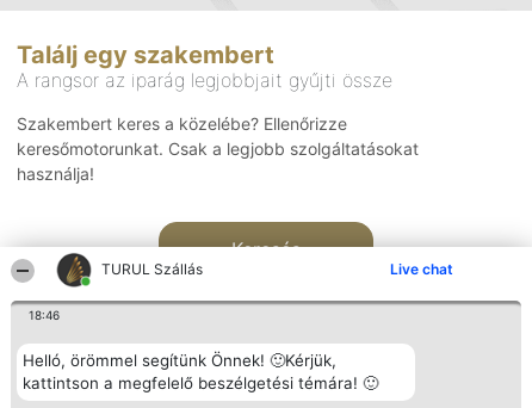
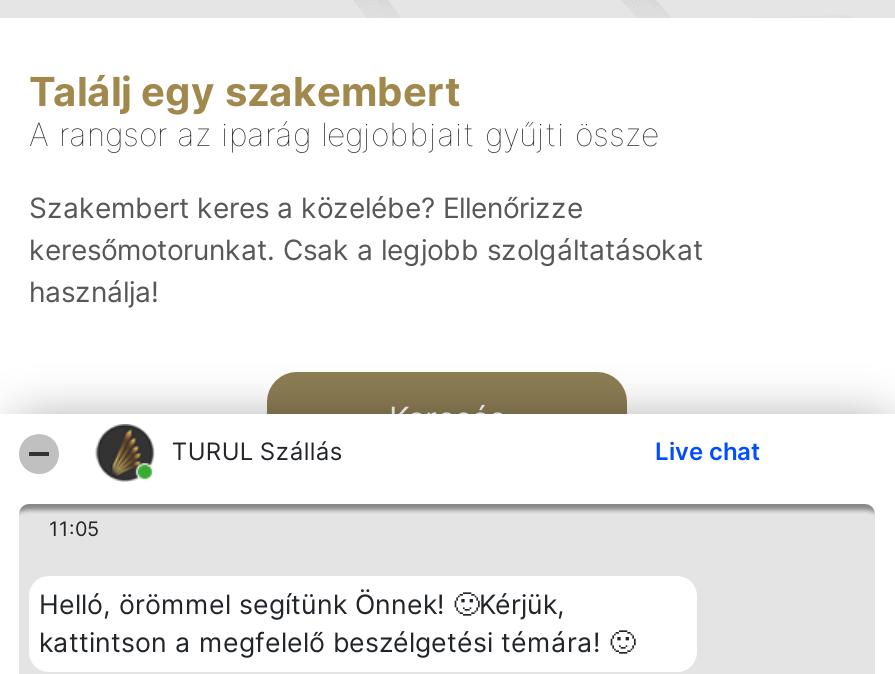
- 18:46
+ 11:05
